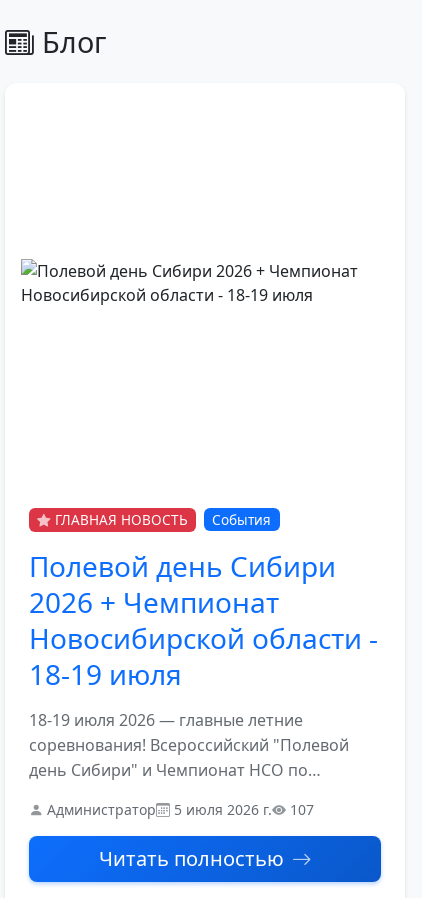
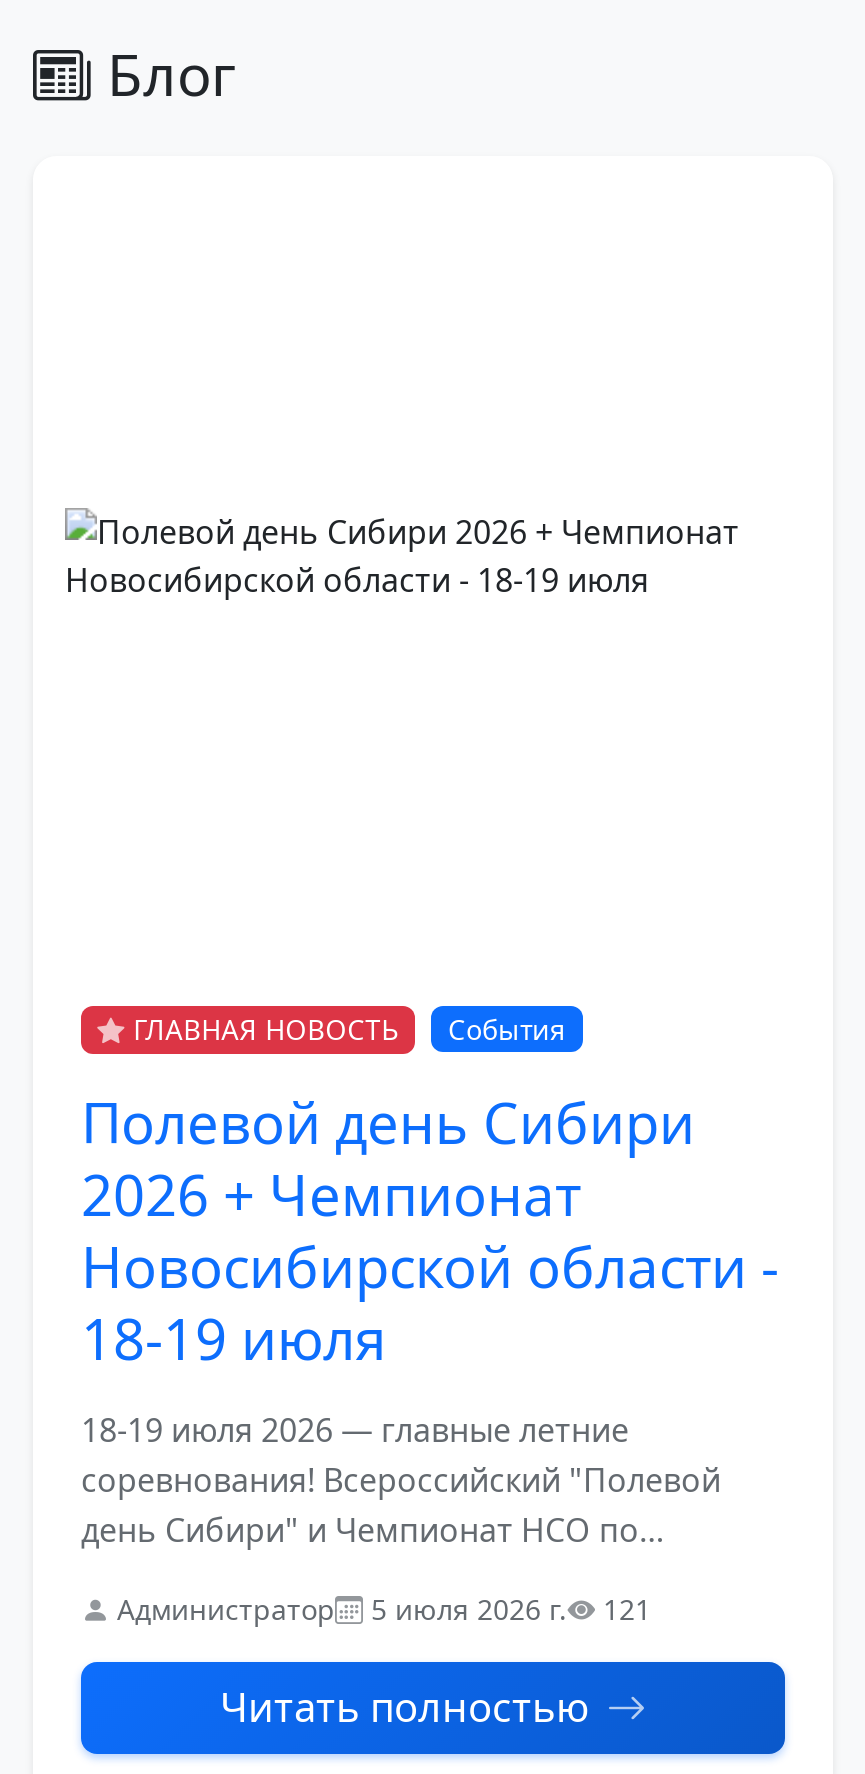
- Администратор 5 июля 2026 г. 107
+ Администратор 5 июля 2026 г. 121
